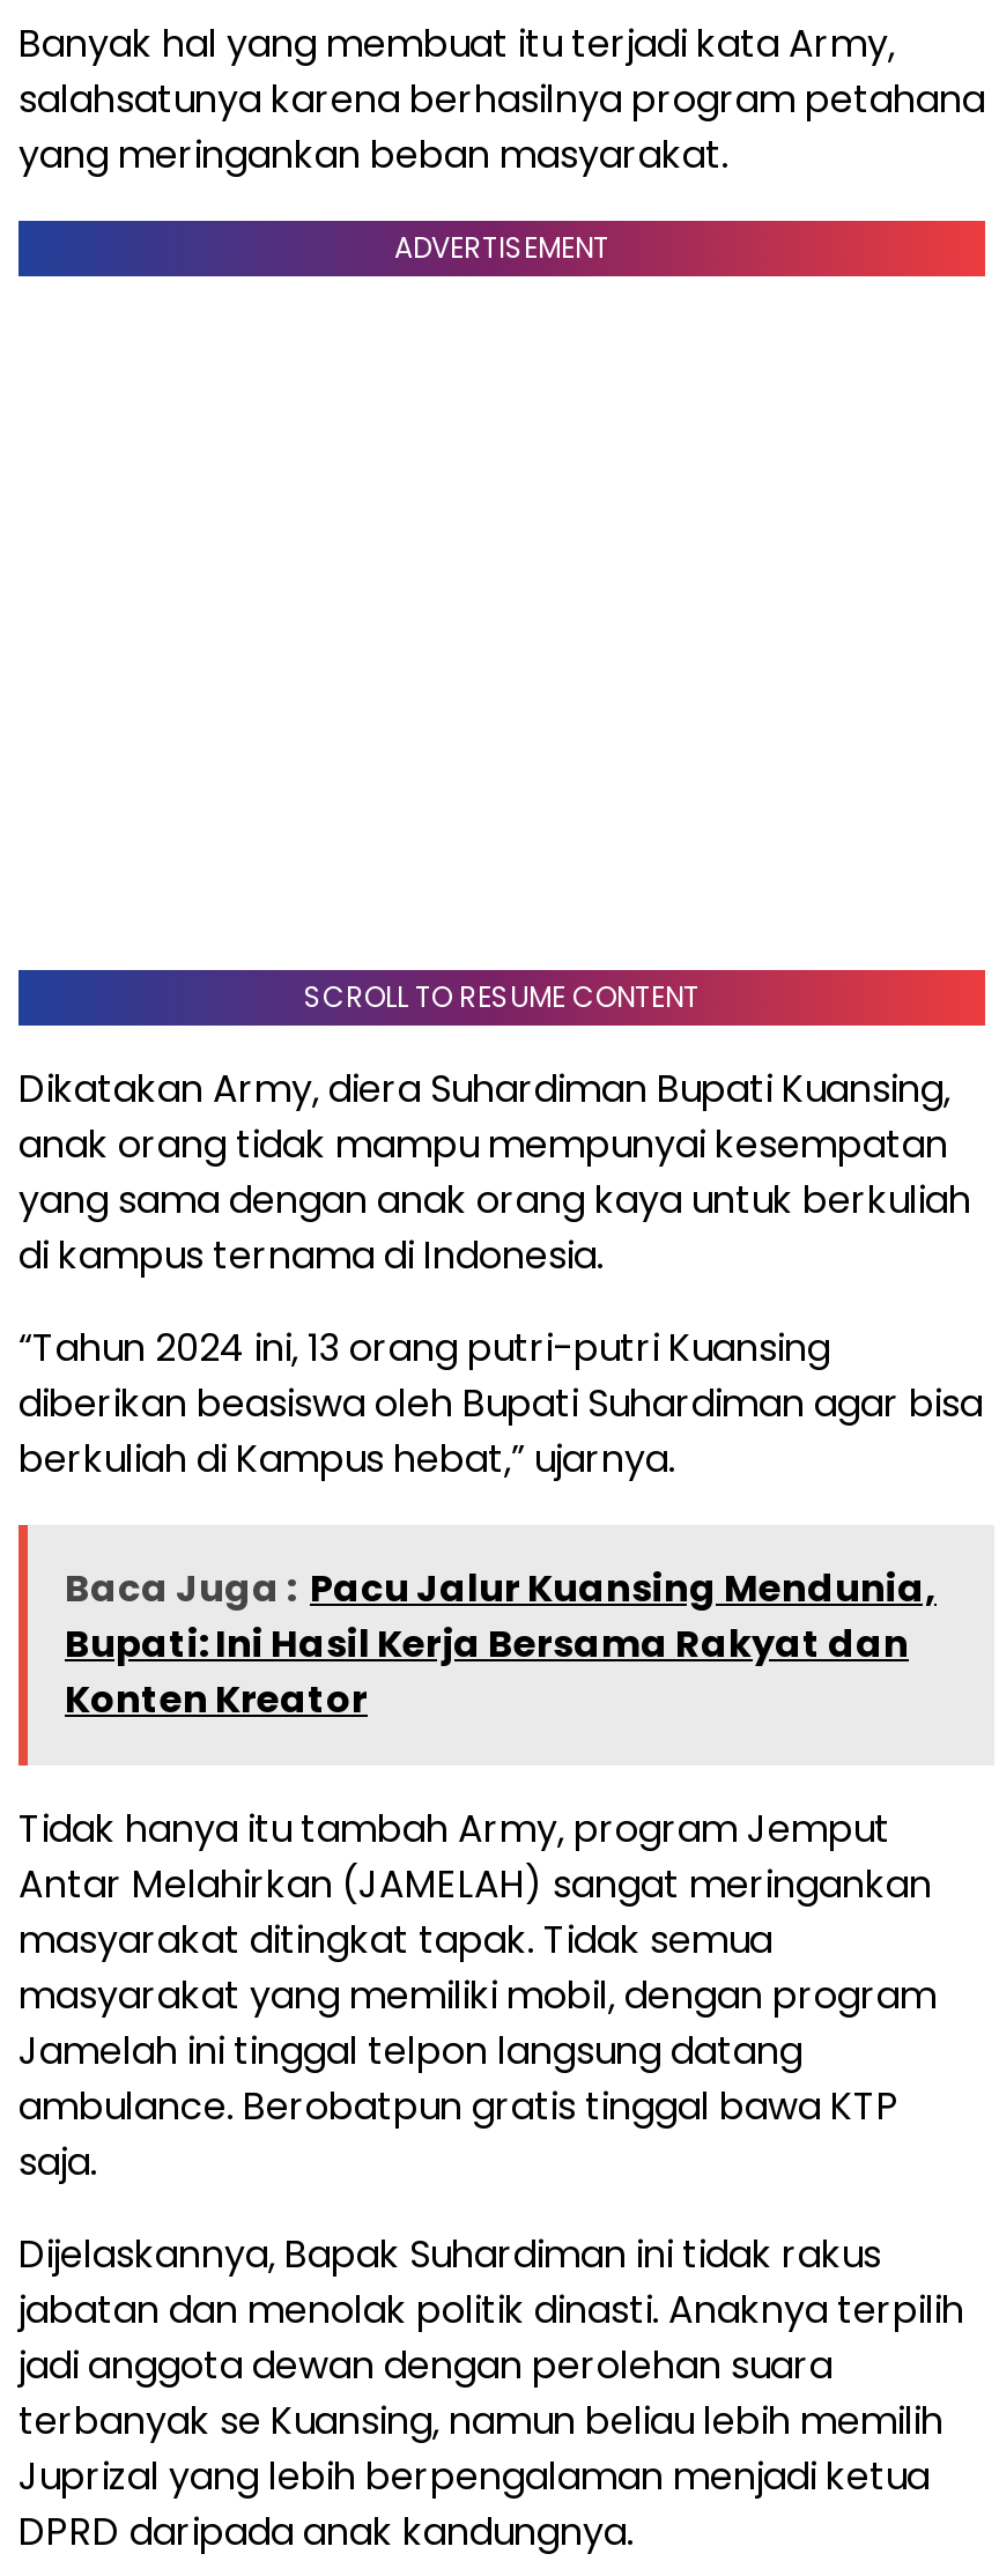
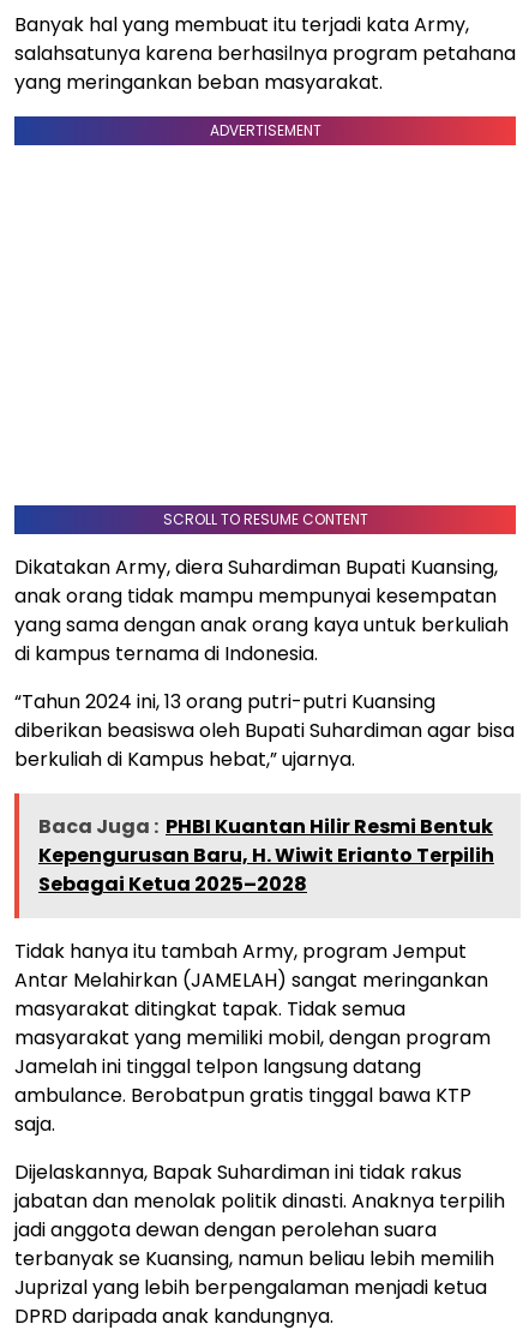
- Baca Juga : Pacu Jalur Kuansing Mendunia,
- Bupati: Ini Hasil Kerja Bersama Rakyat dan
- Konten Kreator
+ Baca Juga : PHBI Kuantan Hilir Resmi Bentuk
+ Kepengurusan Baru, H. Wiwit Erianto Terpilih
+ Sebagai Ketua 2025–2028
